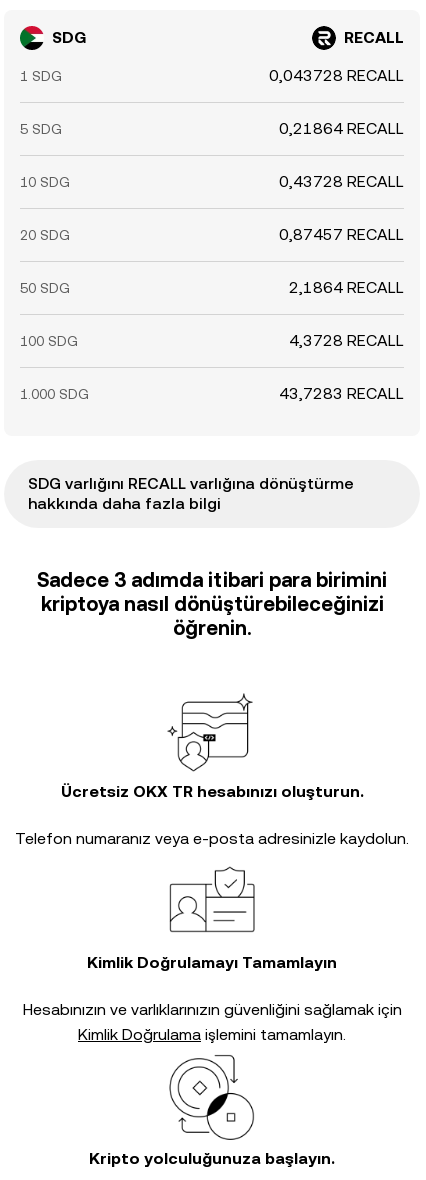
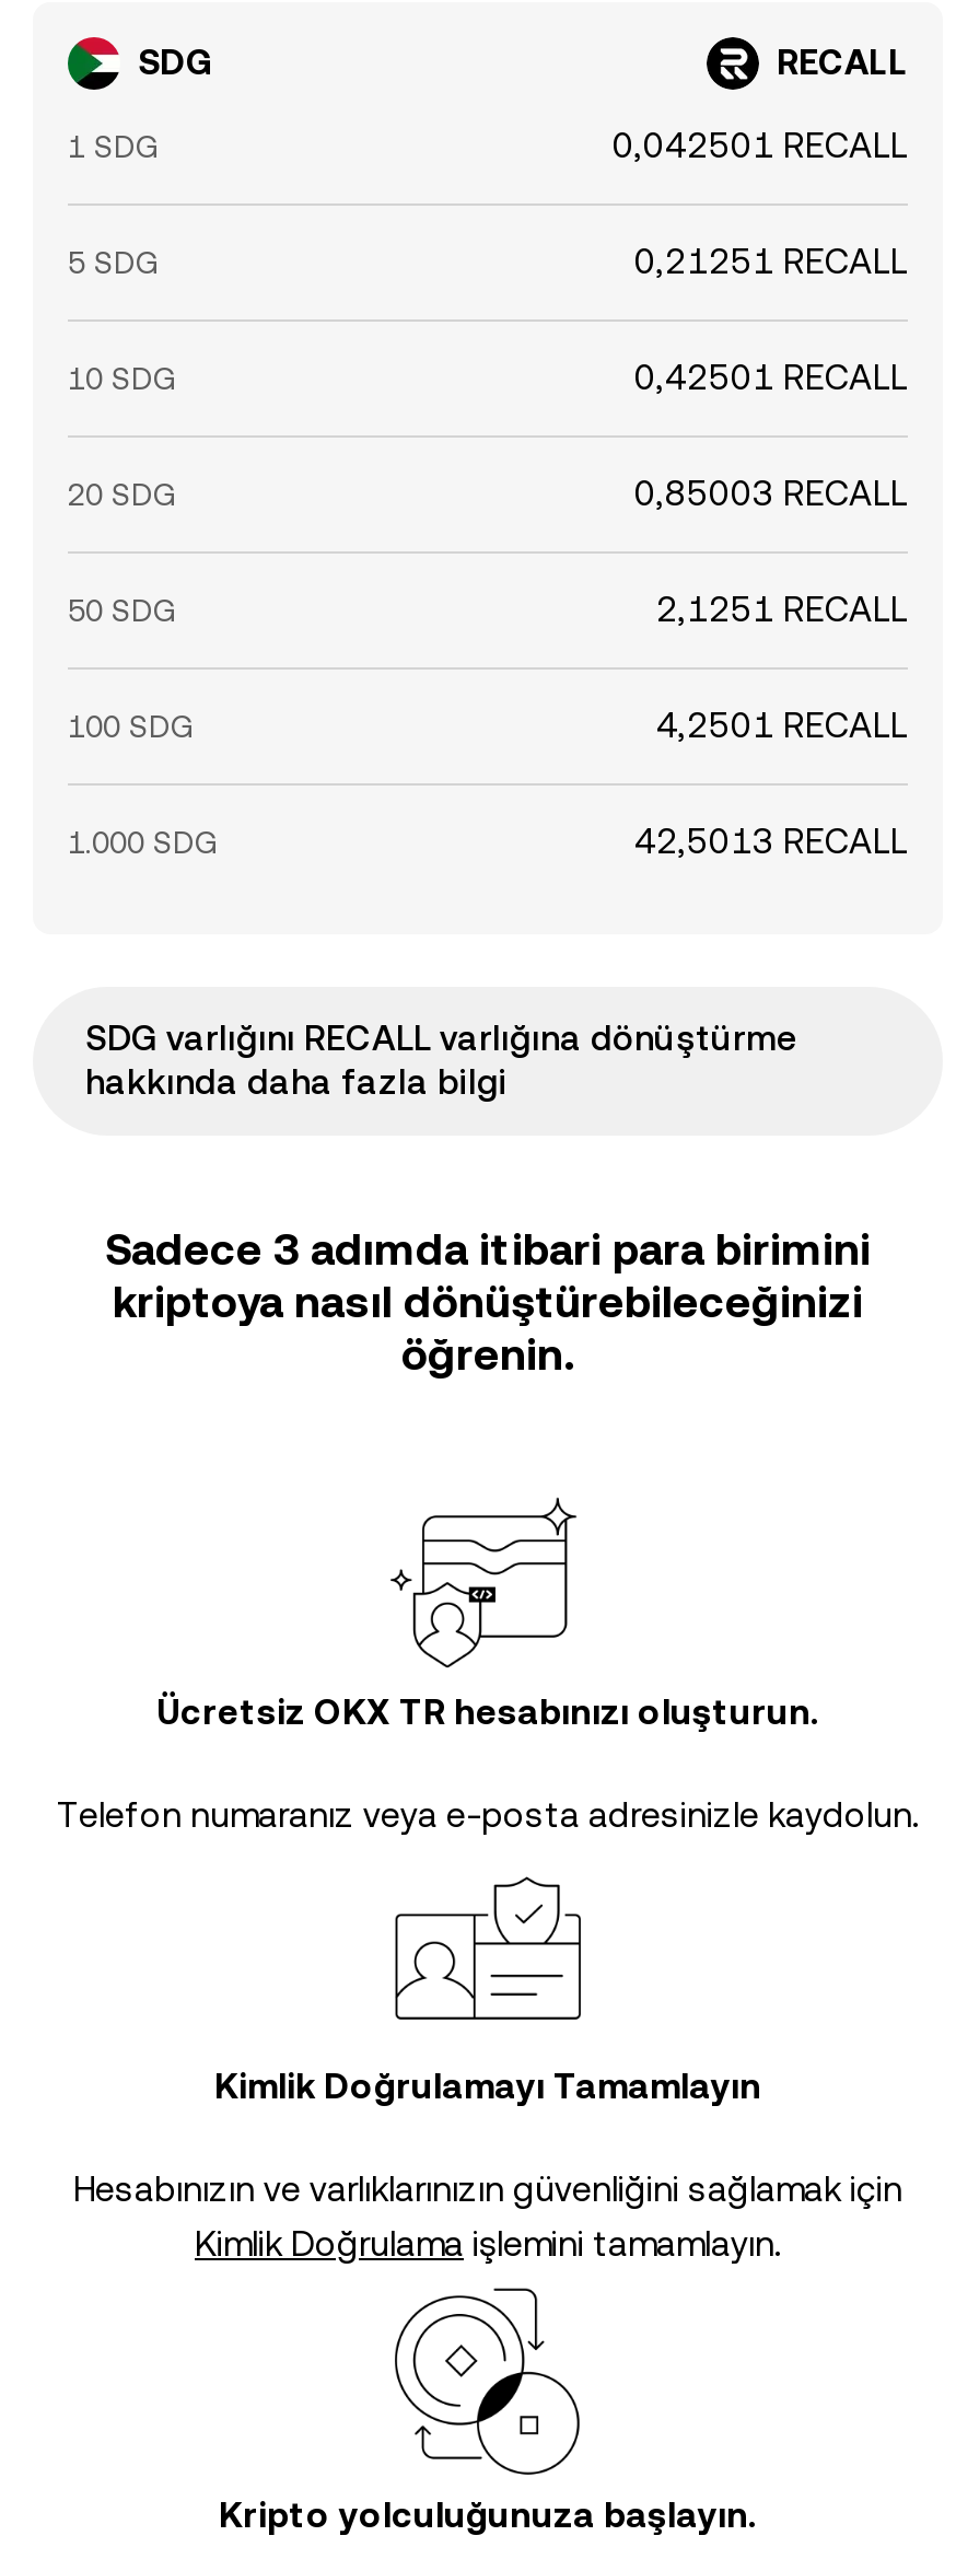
- 0,043728 RECALL
+ 0,042501 RECALL

- 0,21864 RECALL
+ 0,21251 RECALL

- 0,43728 RECALL
+ 0,42501 RECALL

- 0,87457 RECALL
+ 0,85003 RECALL

- 2,1864 RECALL
+ 2,1251 RECALL

- 4,3728 RECALL
+ 4,2501 RECALL

- 43,7283 RECALL
+ 42,5013 RECALL
